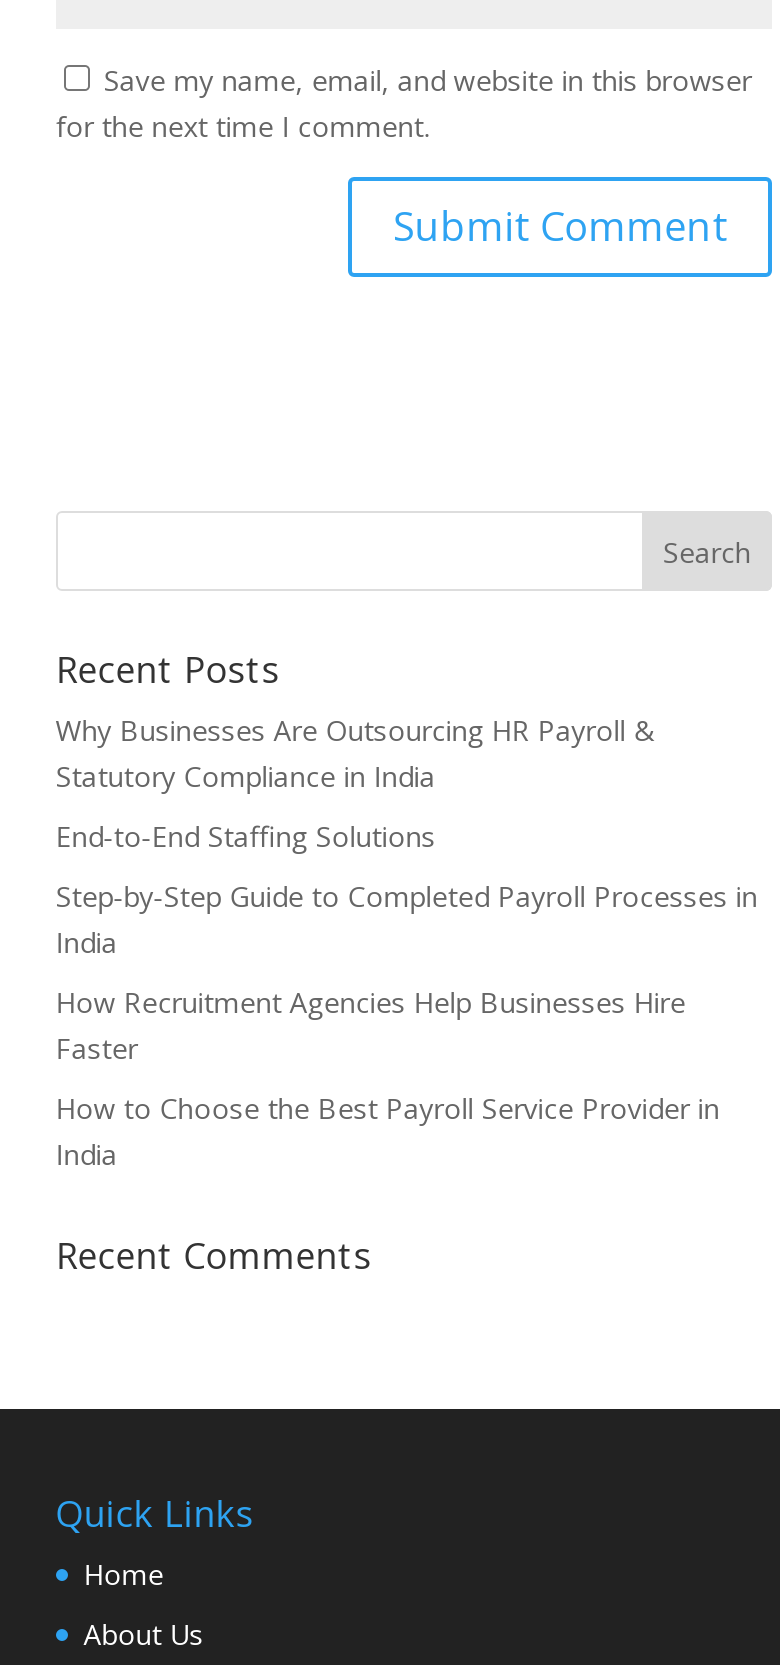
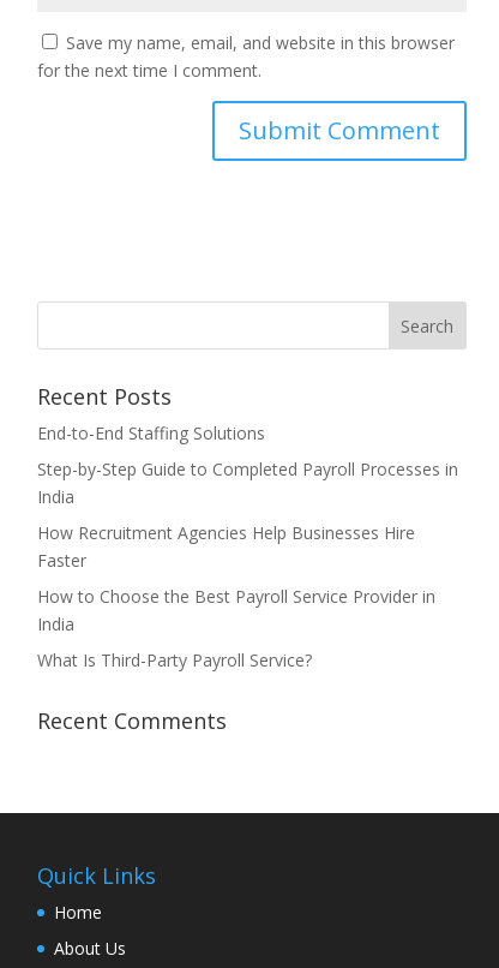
- Why Businesses Are Outsourcing HR Payroll &
- Statutory Compliance in India

moved up: End-to-End Staffing Solutions | Step-by-Step Guide to Completed Payroll Processes in | India | How Recruitment Agencies Help Businesses Hire | Faster | How to Choose the Best Payroll Service Provider in | India

+ What Is Third-Party Payroll Service?
